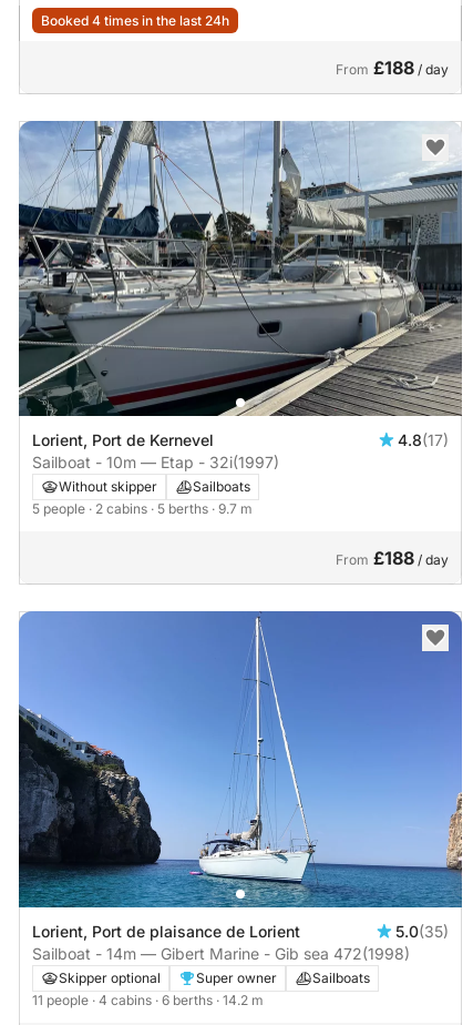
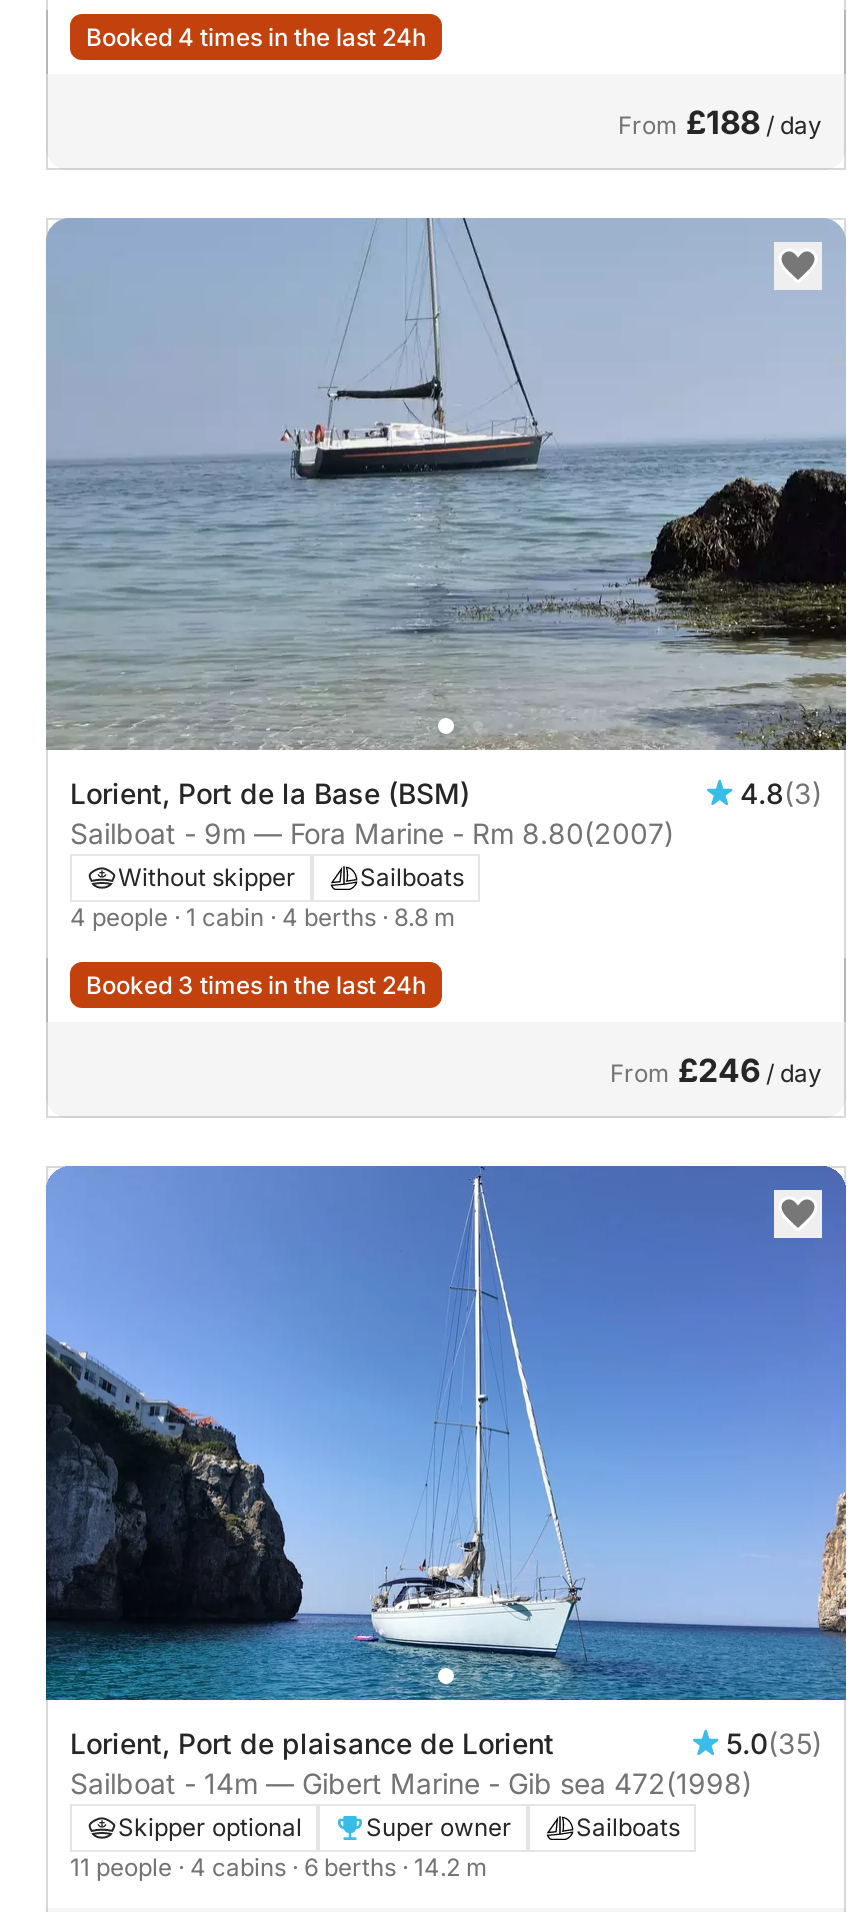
- [image]
- Lorient, Port de Kernevel
- 4.8(17)
- Sailboat - 10m — Etap - 32i(1997)
+ [image]
+ Lorient, Port de la Base (BSM)
+ 4.8(3)
+ Sailboat - 9m — Fora Marine - Rm 8.80(2007)

- 5 people · 2 cabins · 5 berths · 9.7 m
- From £188 / day
+ 4 people · 1 cabin · 4 berths · 8.8 m
+ Booked 3 times in the last 24h
+ From £246 / day
